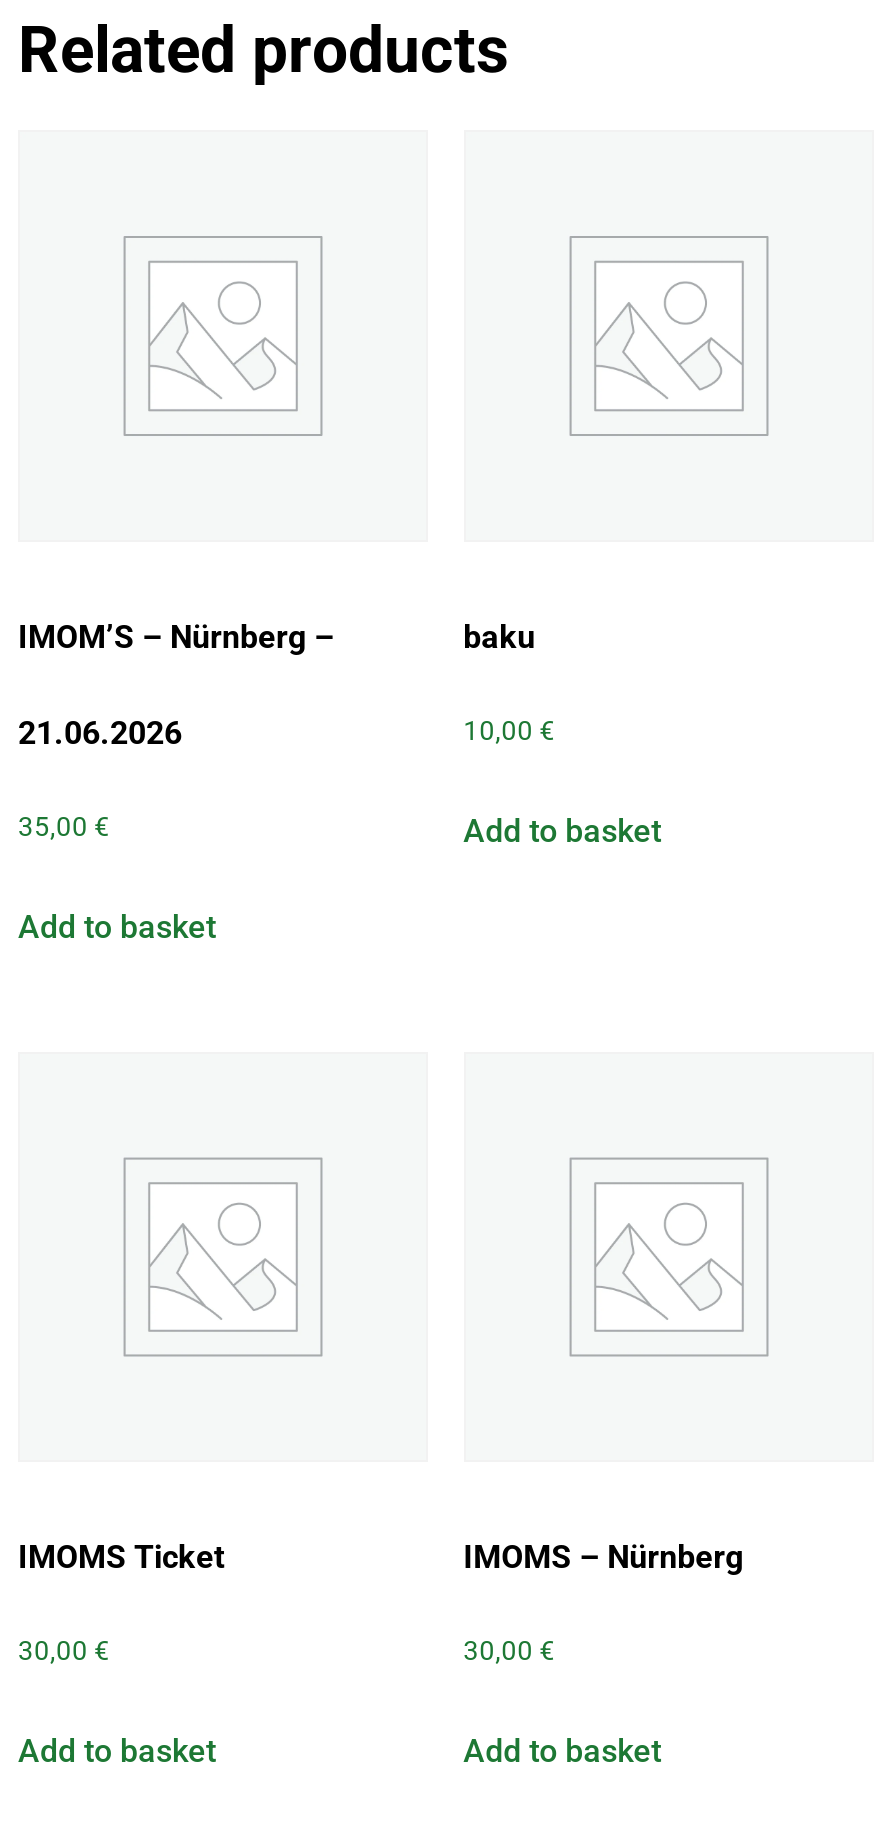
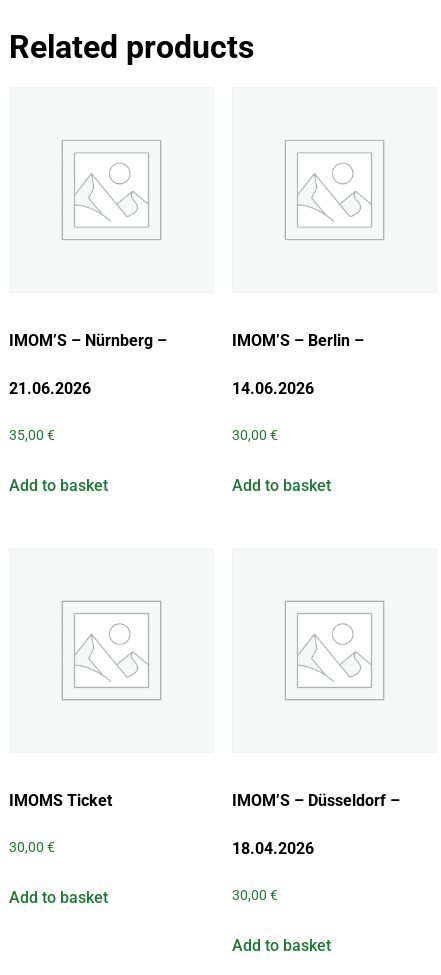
- baku
- 10,00 €
+ IMOM’S – Berlin –
+ 14.06.2026
+ 30,00 €

- IMOMS – Nürnberg
+ IMOM’S – Düsseldorf –
+ 18.04.2026
